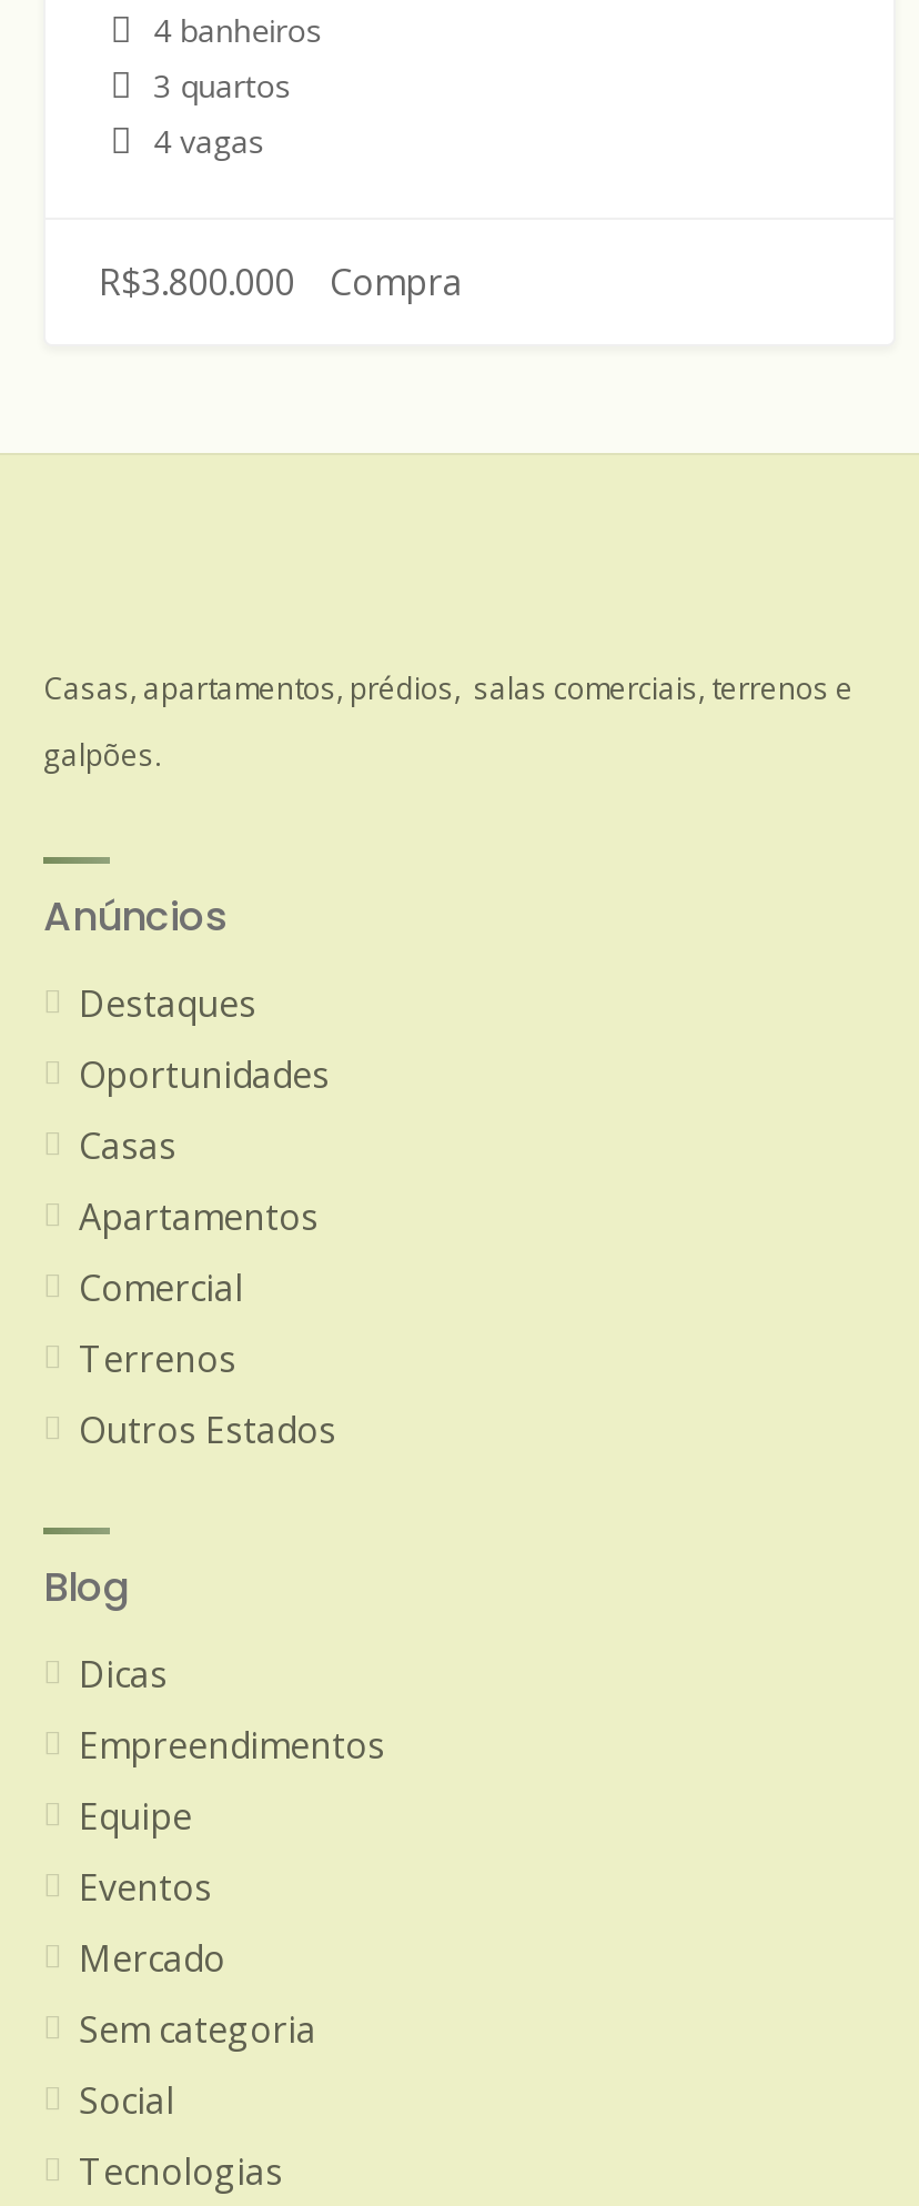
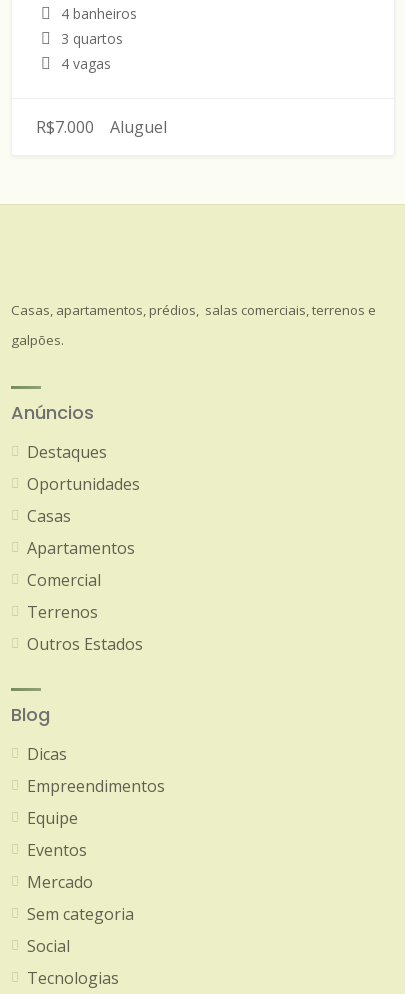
- R$3.800.000
- Compra
+ R$7.000
+ Aluguel
